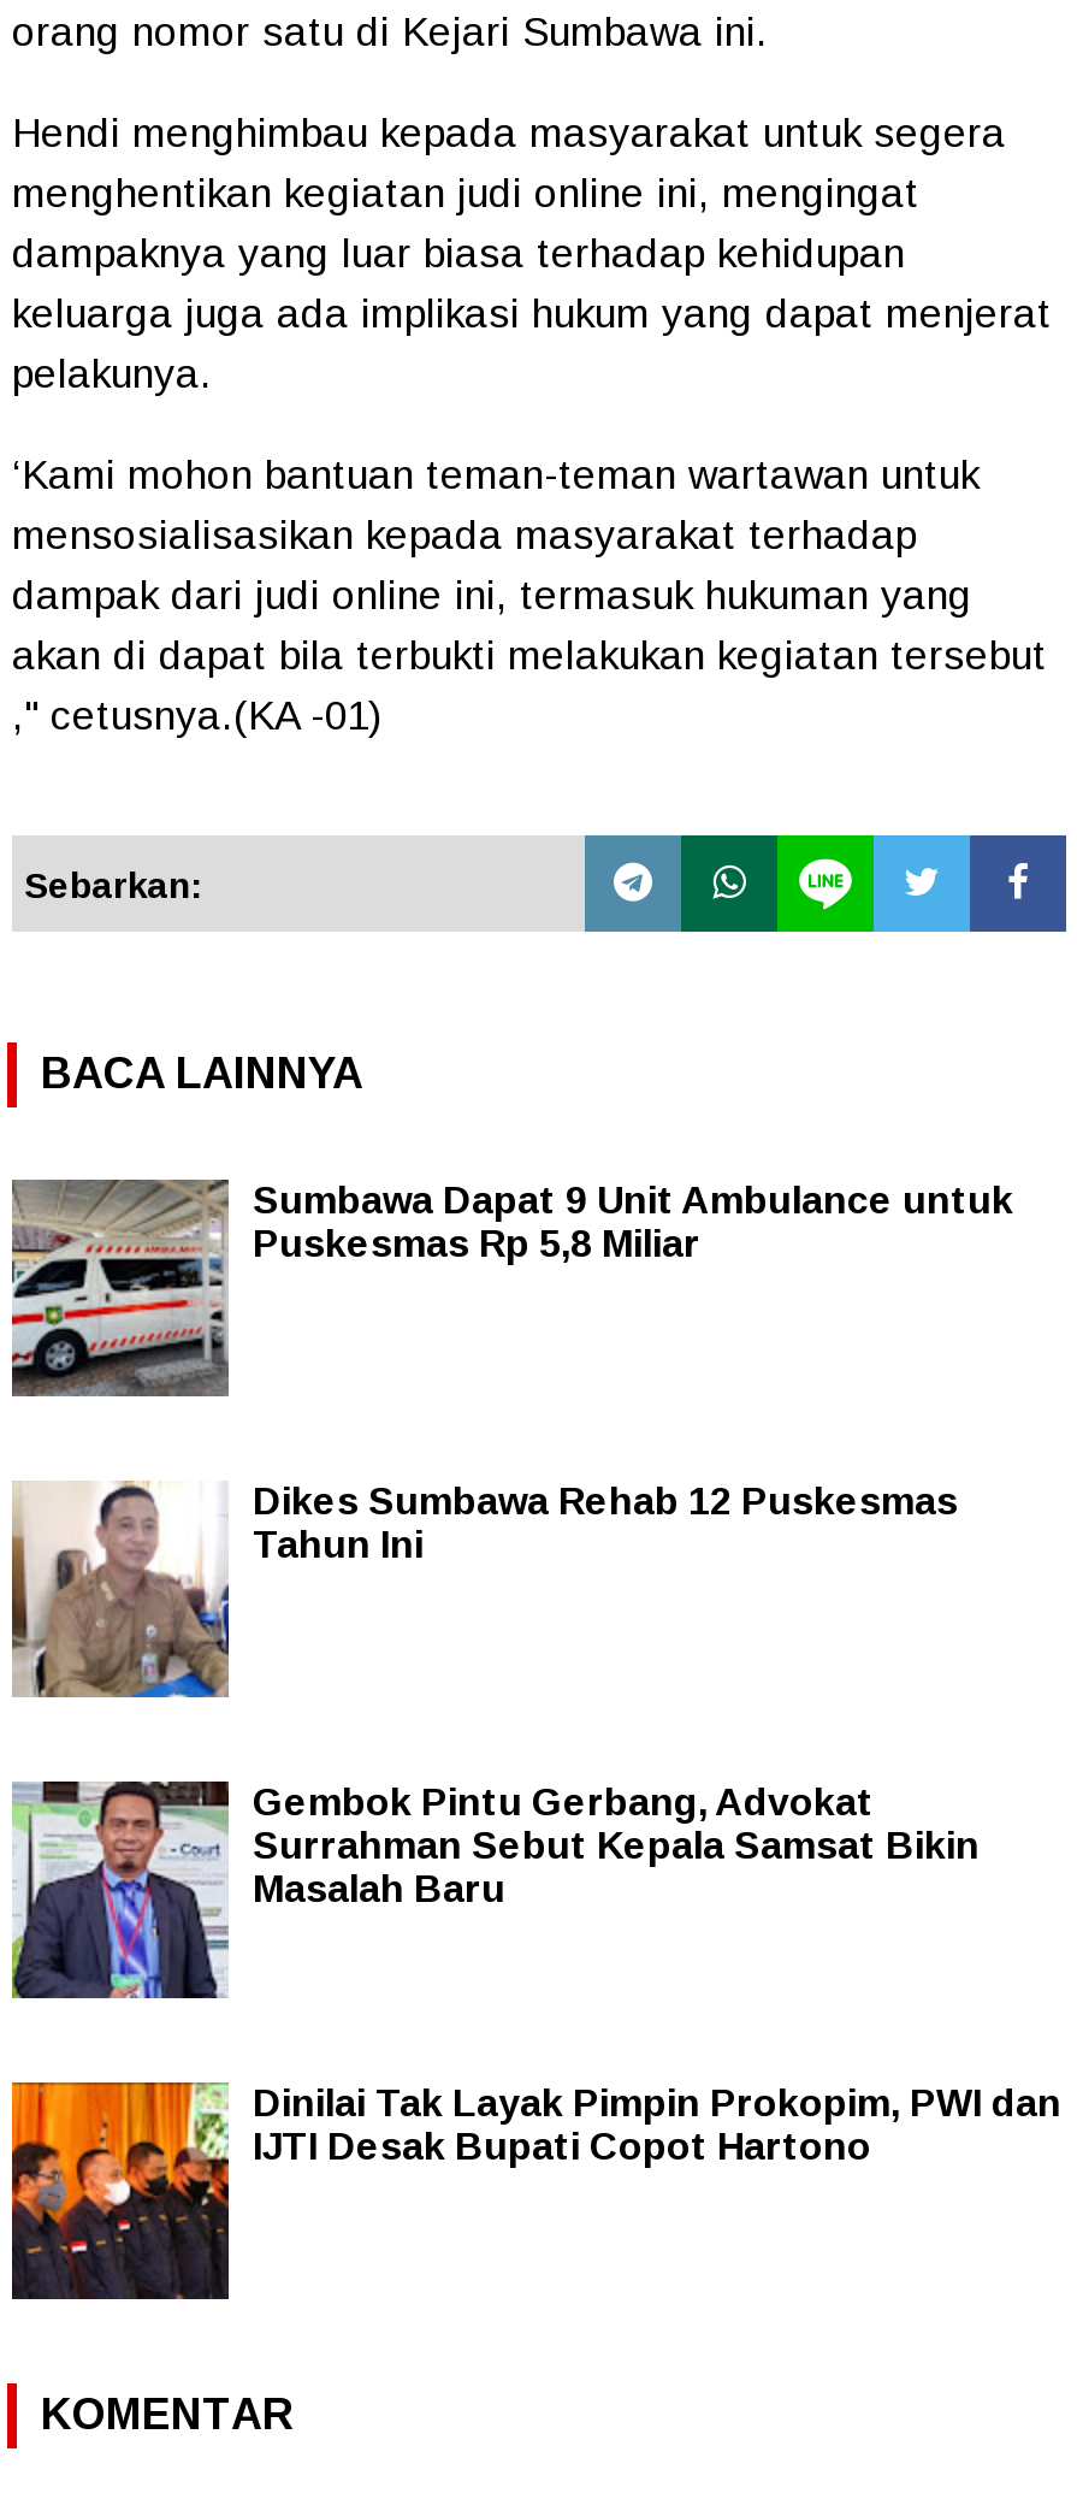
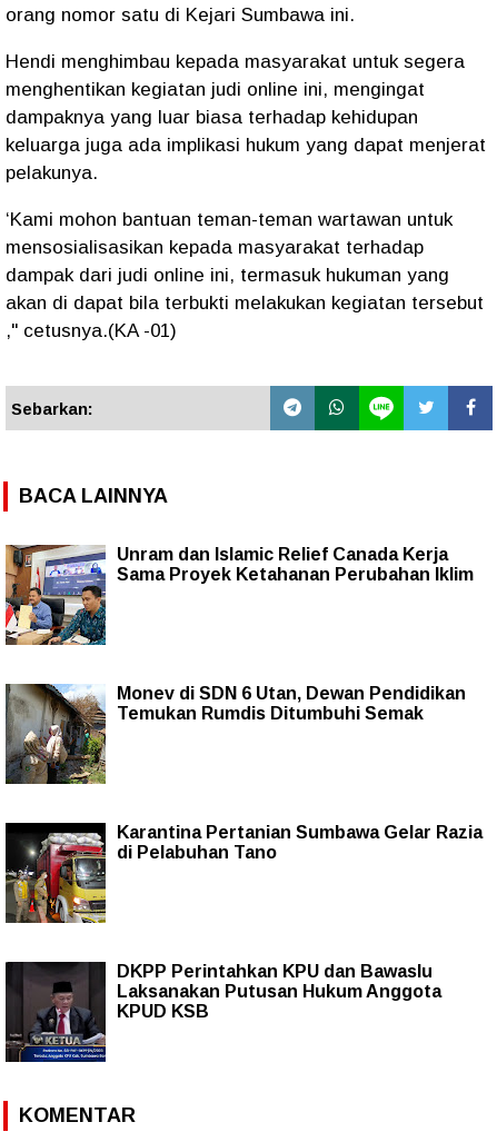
- [image]
- Sumbawa Dapat 9 Unit Ambulance untuk
- Puskesmas Rp 5,8 Miliar
+ [image]
+ Unram dan Islamic Relief Canada Kerja
+ Sama Proyek Ketahanan Perubahan Iklim

- [image]
- Dikes Sumbawa Rehab 12 Puskesmas
- Tahun Ini
+ [image]
+ Monev di SDN 6 Utan, Dewan Pendidikan
+ Temukan Rumdis Ditumbuhi Semak

- [image]
- Gembok Pintu Gerbang, Advokat
- Surrahman Sebut Kepala Samsat Bikin
- Masalah Baru
+ [image]
+ Karantina Pertanian Sumbawa Gelar Razia
+ di Pelabuhan Tano

- [image]
- Dinilai Tak Layak Pimpin Prokopim, PWI dan
- IJTI Desak Bupati Copot Hartono
+ [image]
+ DKPP Perintahkan KPU dan Bawaslu
+ Laksanakan Putusan Hukum Anggota
+ KPUD KSB
